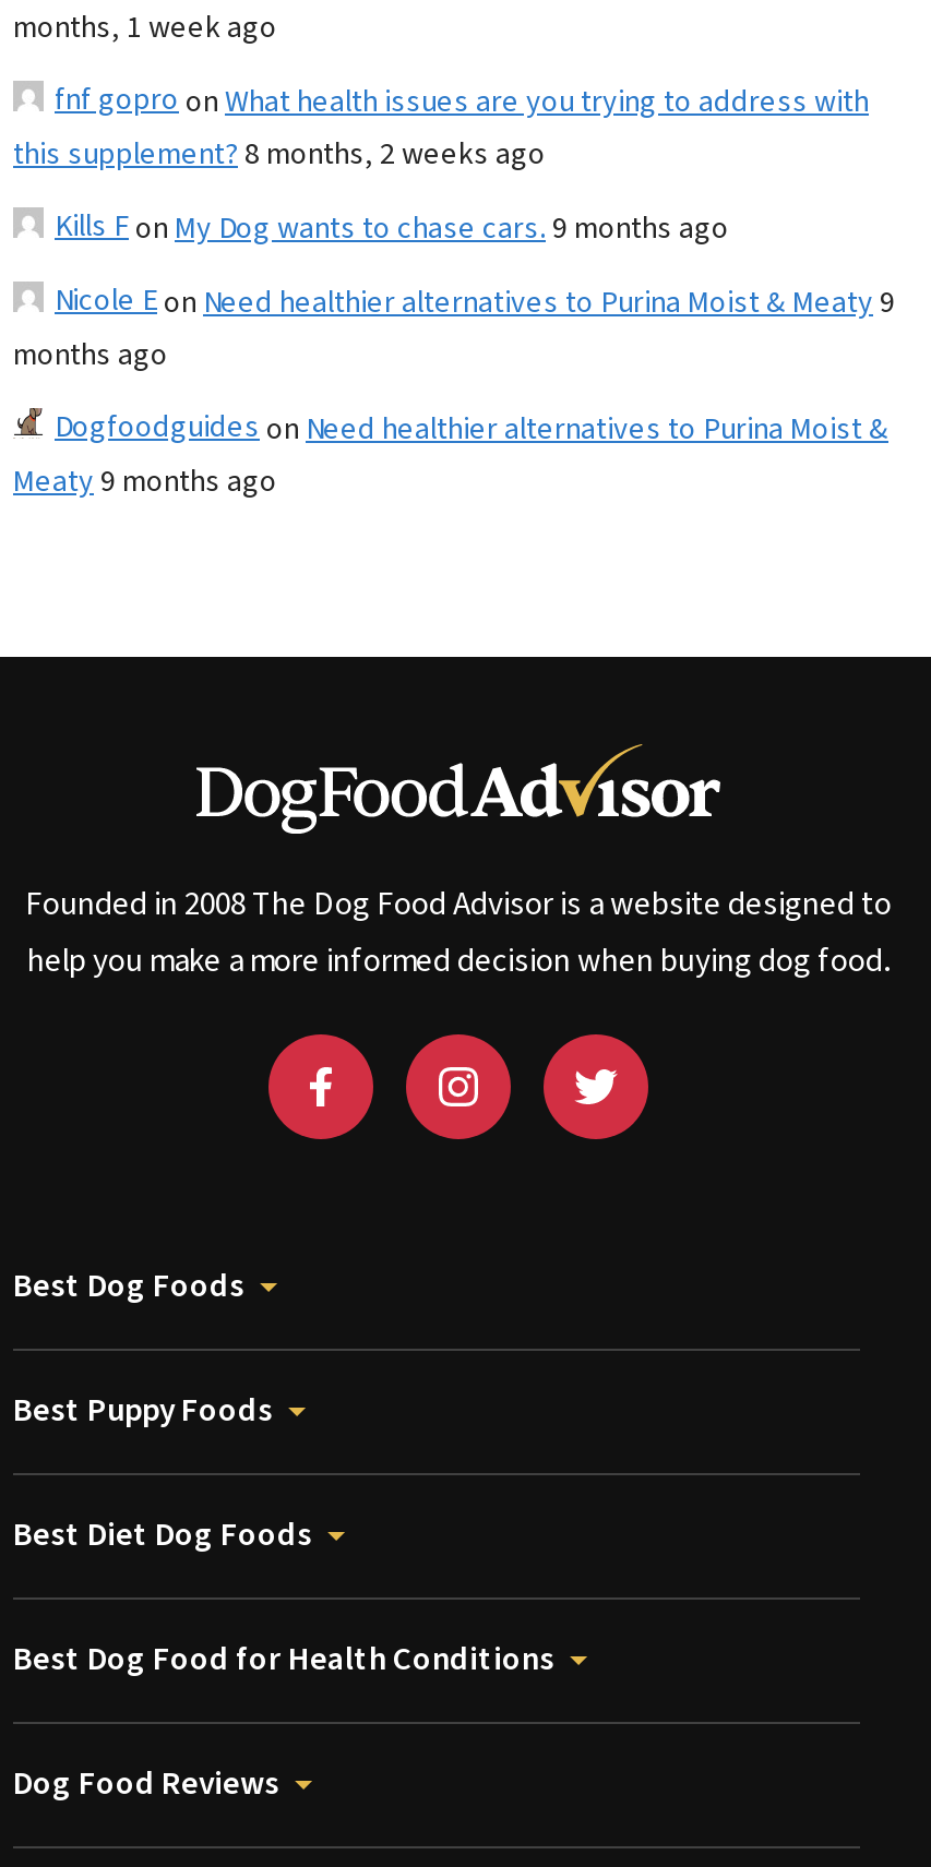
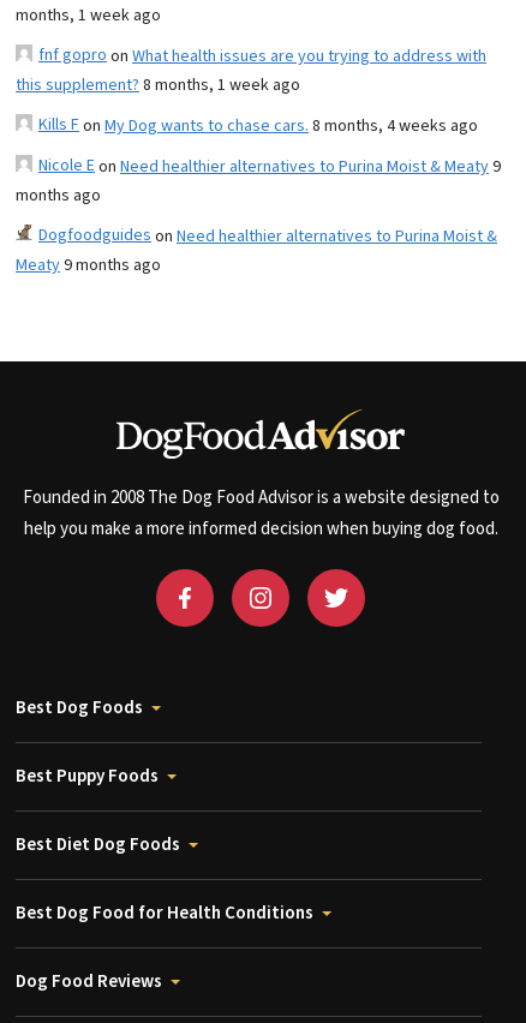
- this supplement? 8 months, 2 weeks ago
+ this supplement? 8 months, 1 week ago

- Kills Fon My Dog wants to chase cars. 9 months ago
+ Kills Fon My Dog wants to chase cars. 8 months, 4 weeks ago
